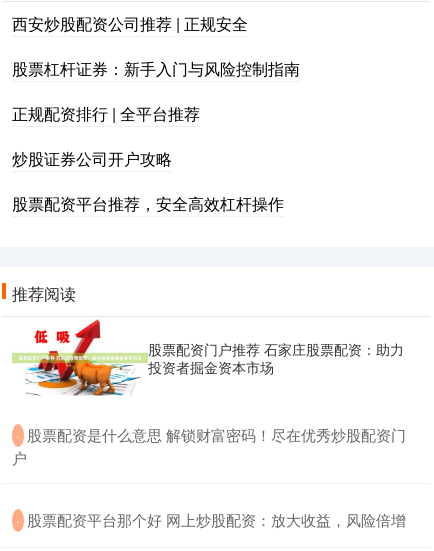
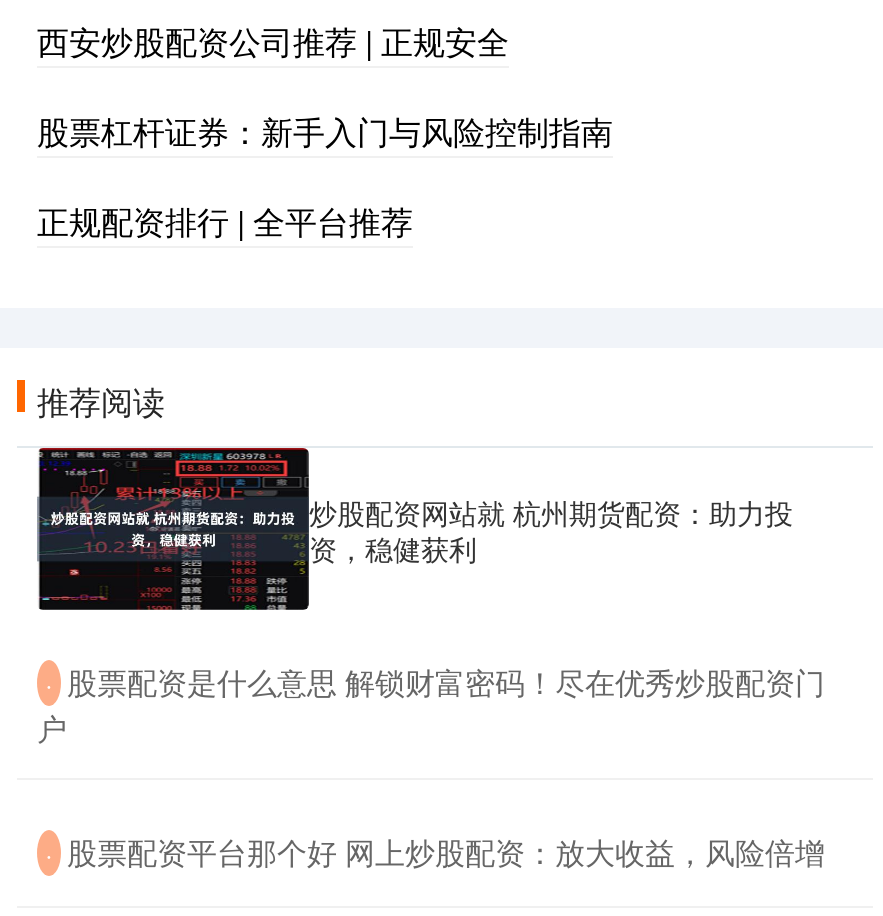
- 炒股证券公司开户攻略
- 股票配资平台推荐，安全高效杠杆操作

- [image]
- 股票配资门户推荐 石家庄股票配资：助力
- 投资者掘金资本市场
+ [image]
+ 炒股配资网站就 杭州期货配资：助力投
+ 资，稳健获利
